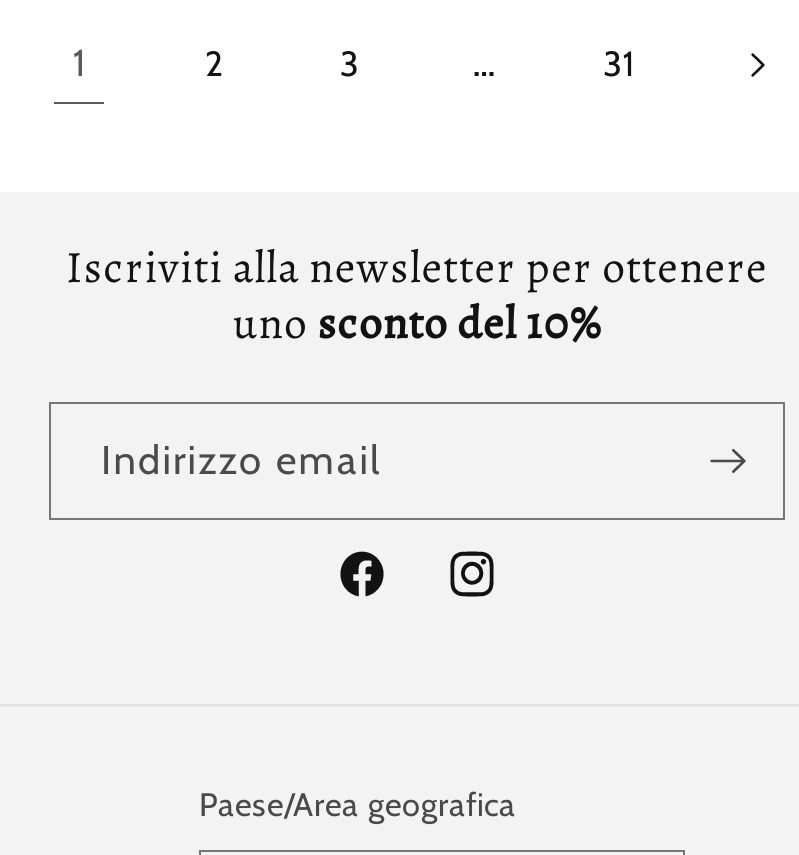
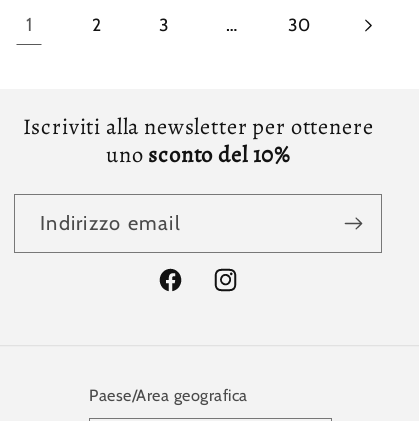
- 31
+ 30
